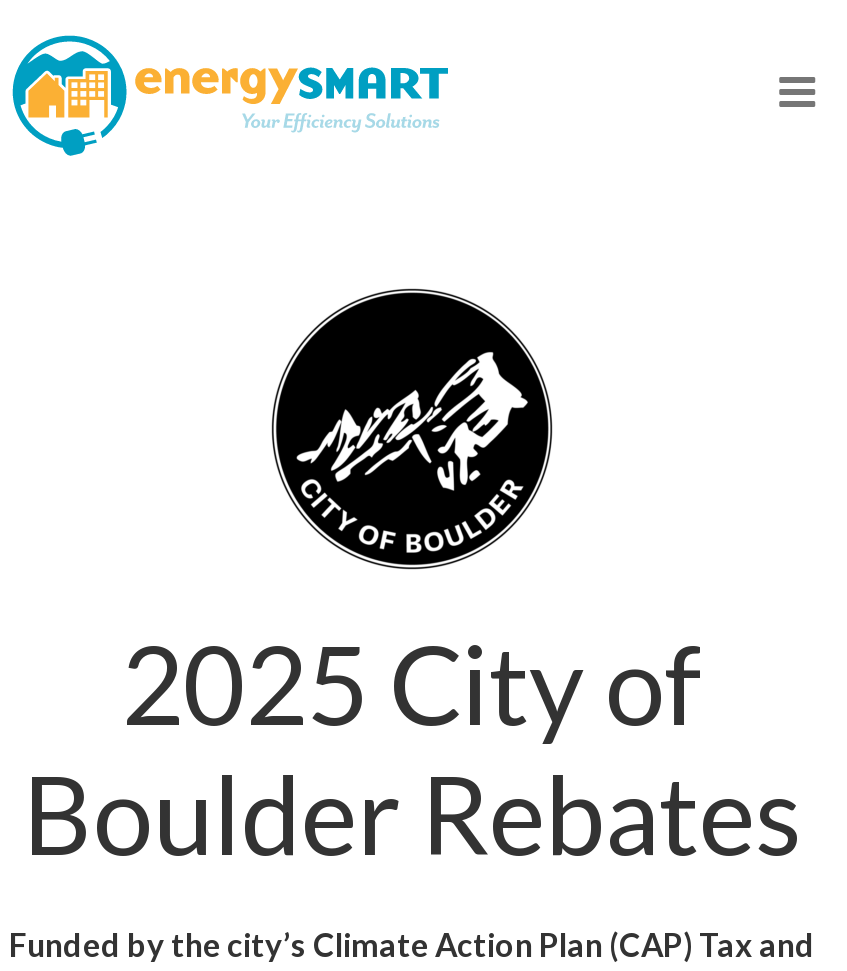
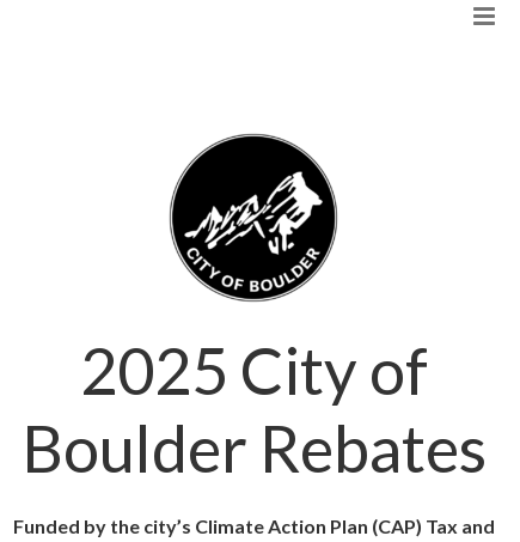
- [image]
